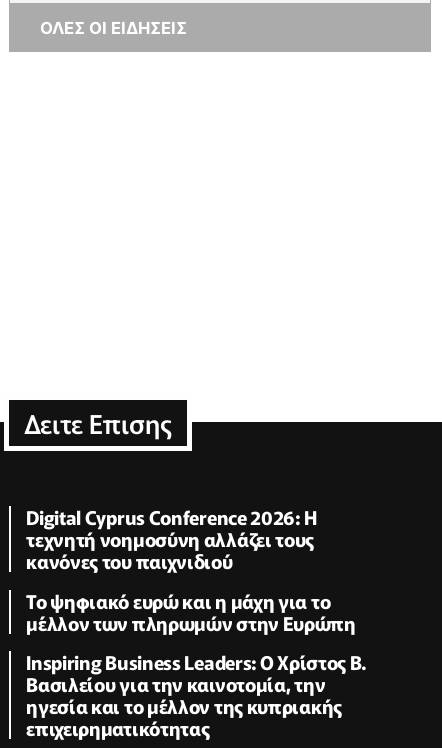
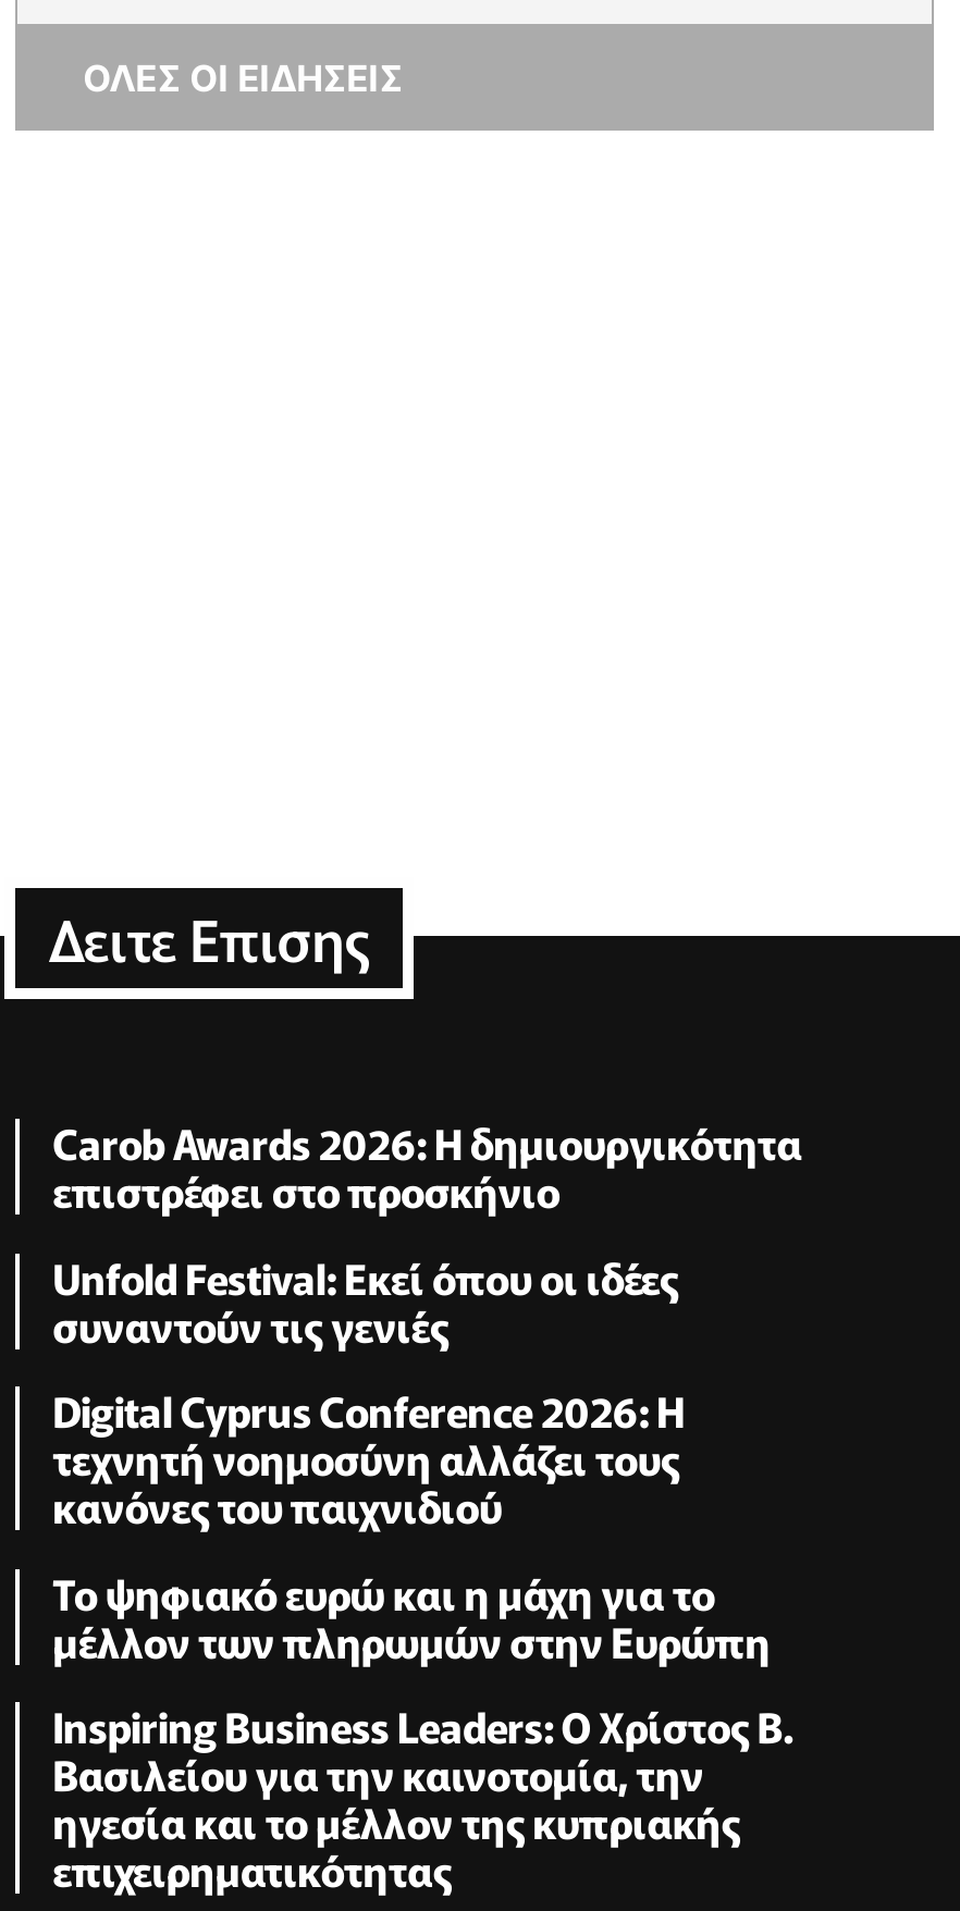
+ Carob Awards 2026: Η δημιουργικότητα
+ επιστρέφει στο προσκήνιο
+ Unfold Festival: Εκεί όπου οι ιδέες
+ συναντούν τις γενιές
